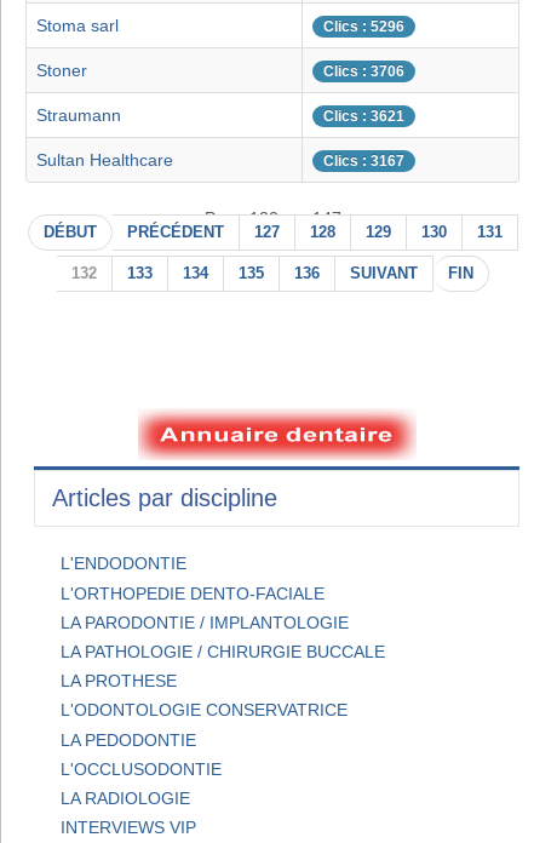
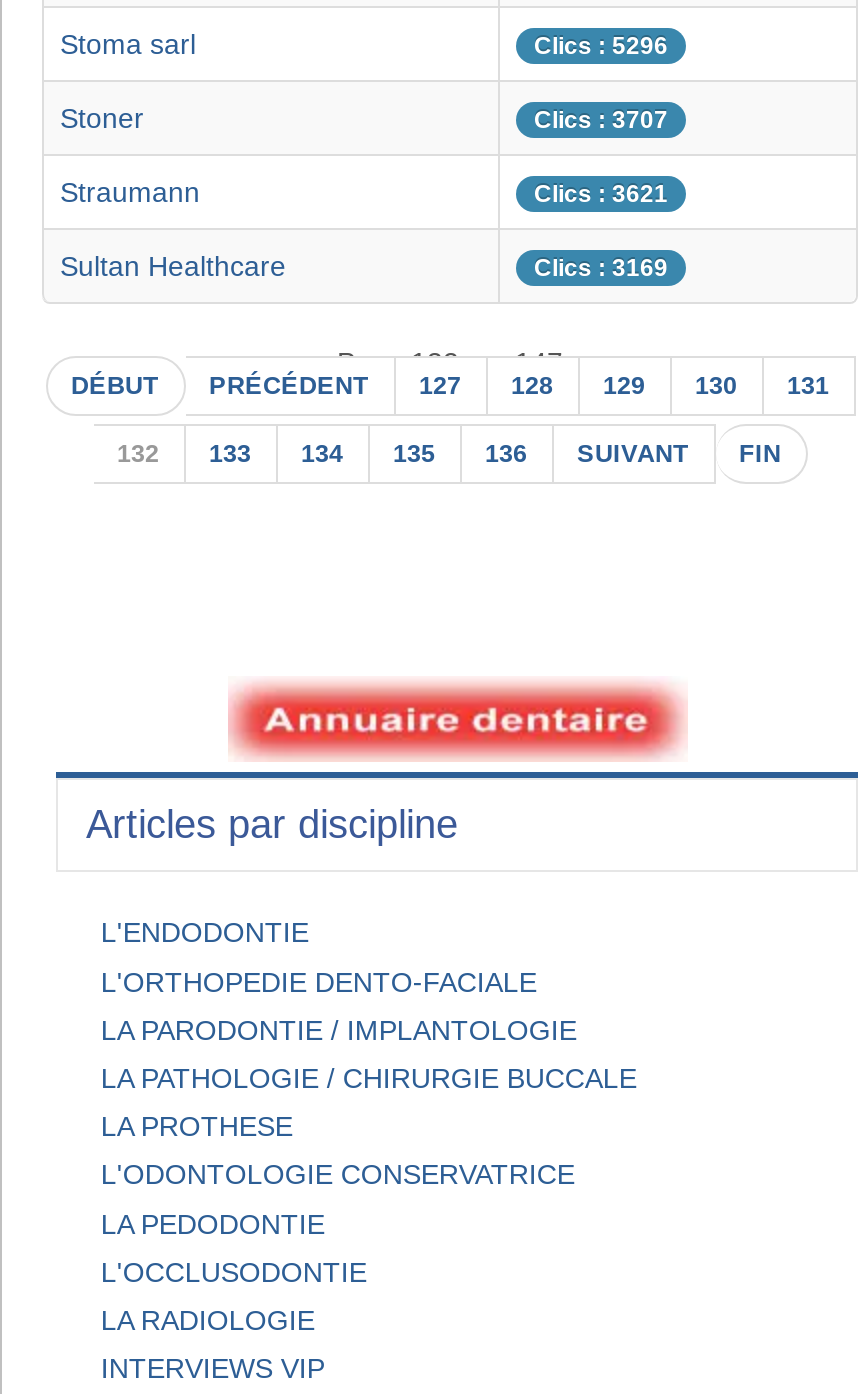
- Clics : 3706
+ Clics : 3707

- Clics : 3167
+ Clics : 3169
